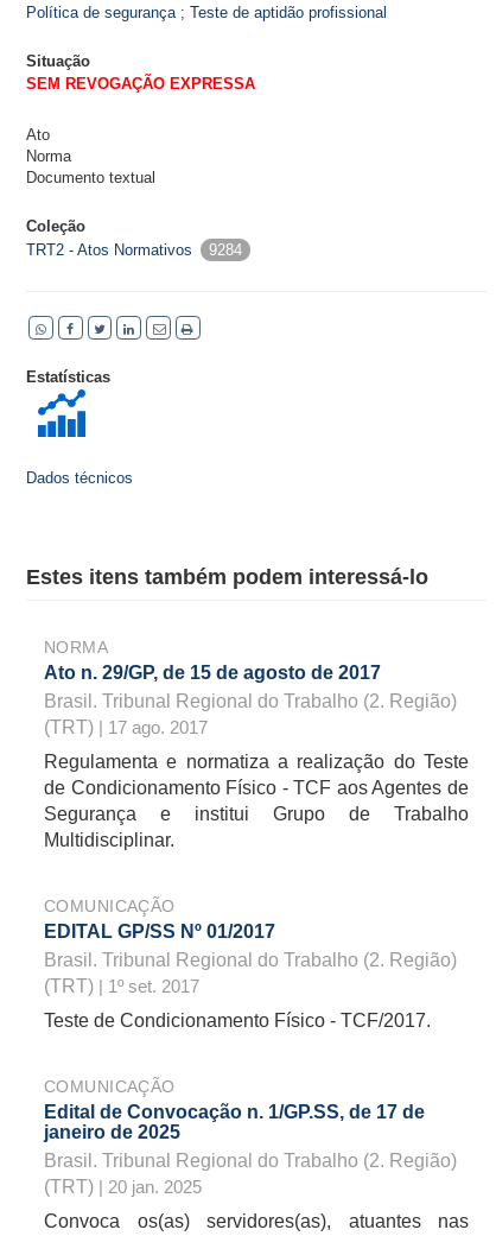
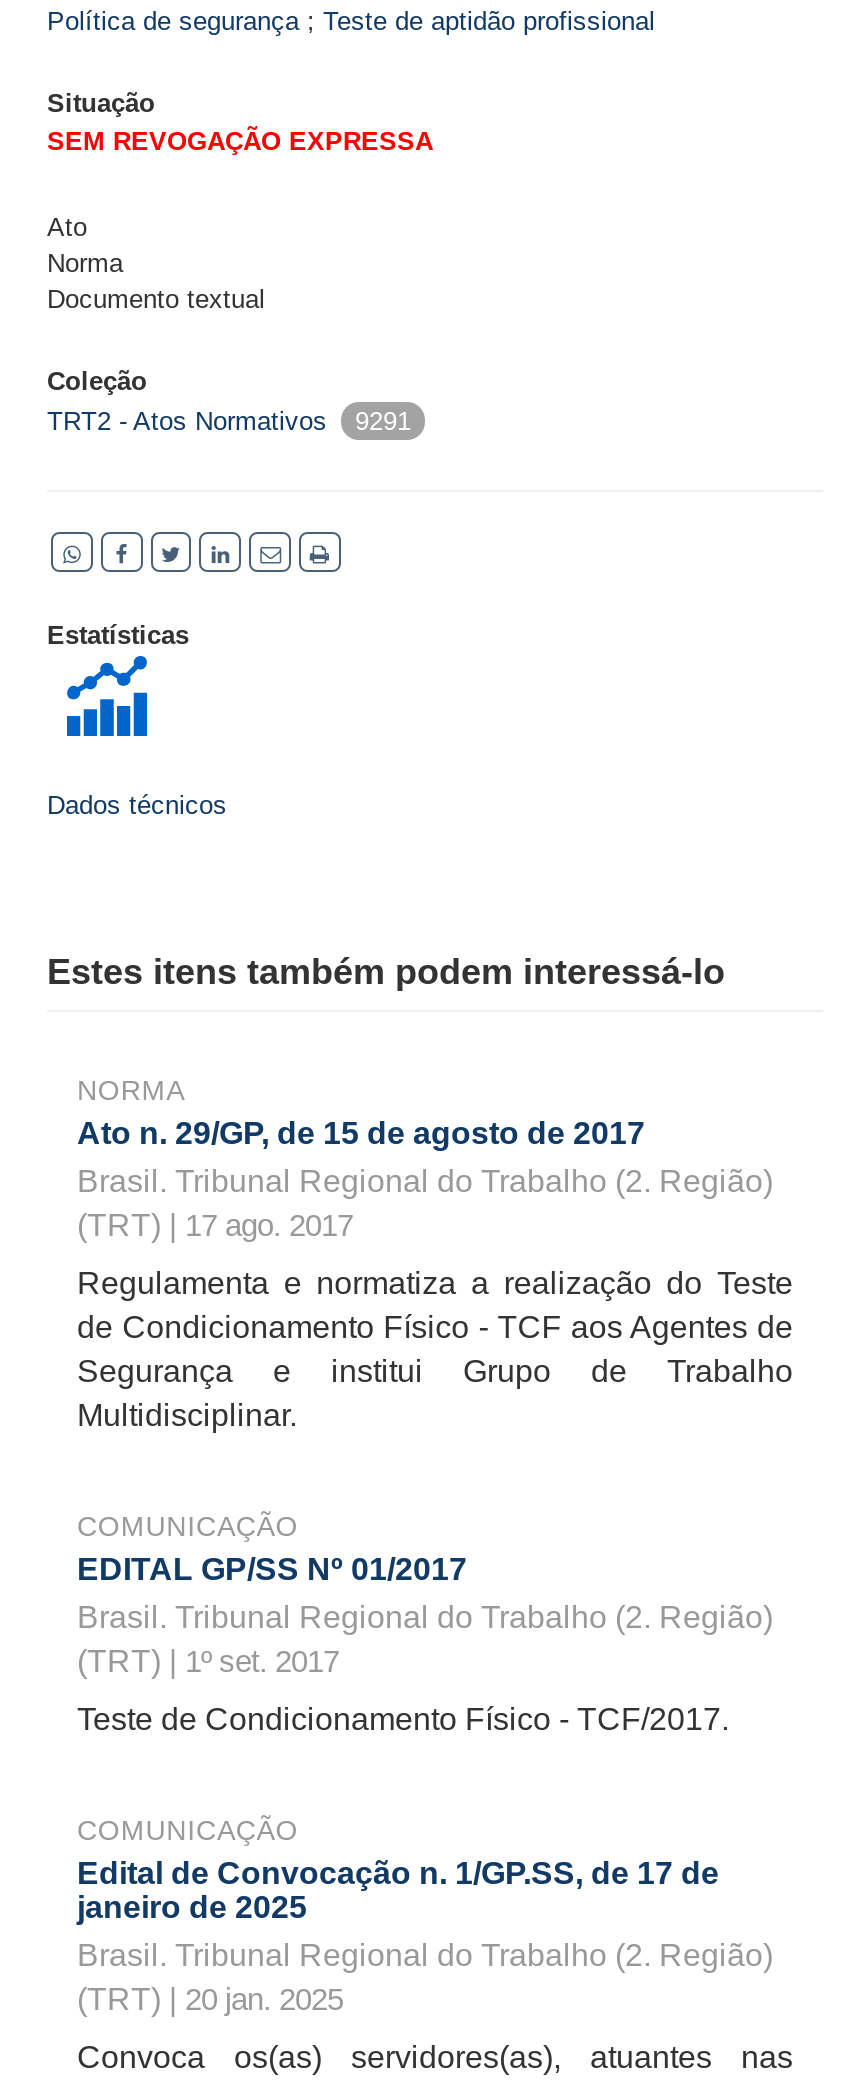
- TRT2 - Atos Normativos 9284
+ TRT2 - Atos Normativos 9291
